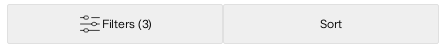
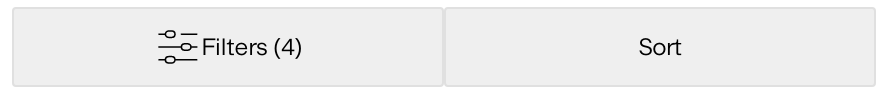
- Filters (3)
+ Filters (4)
